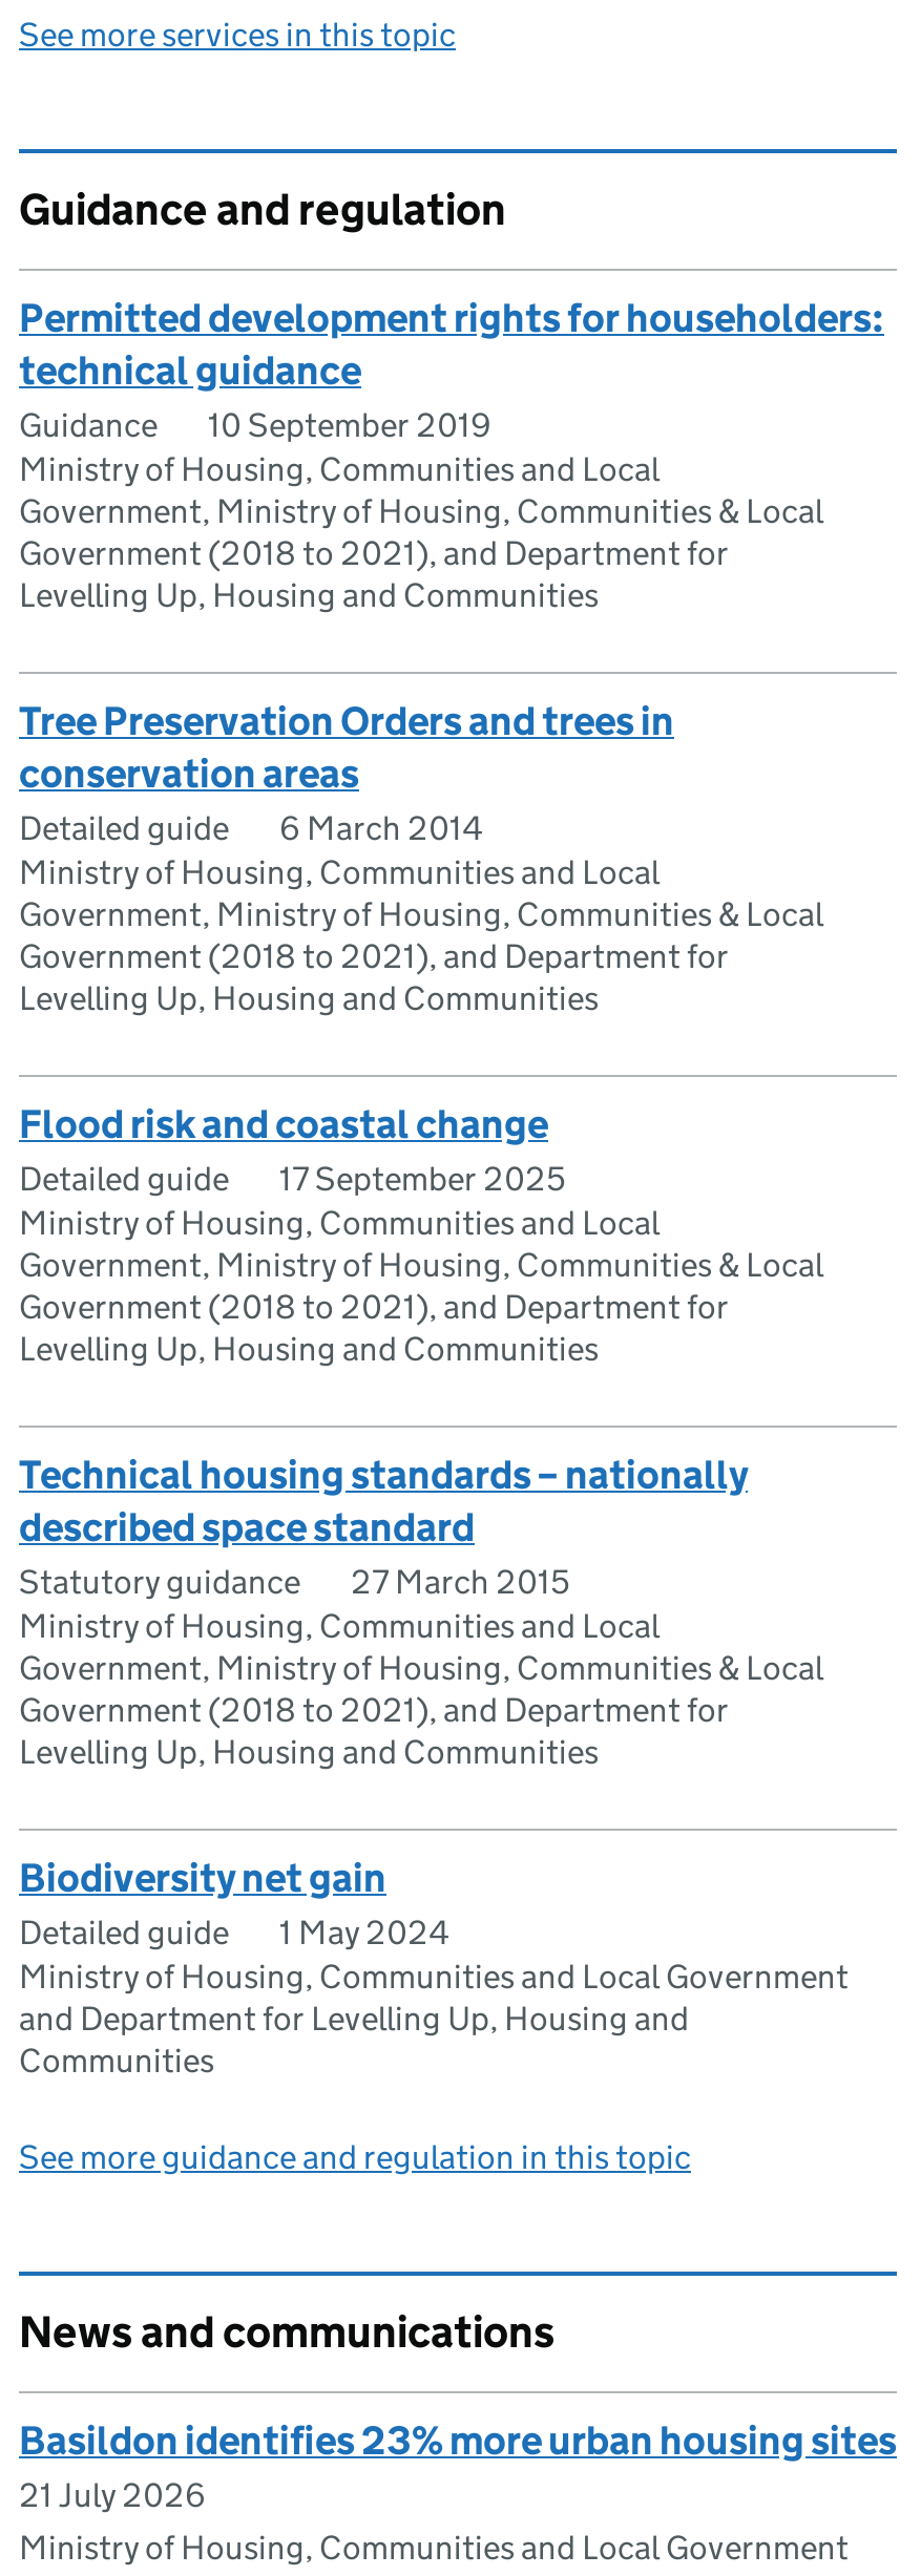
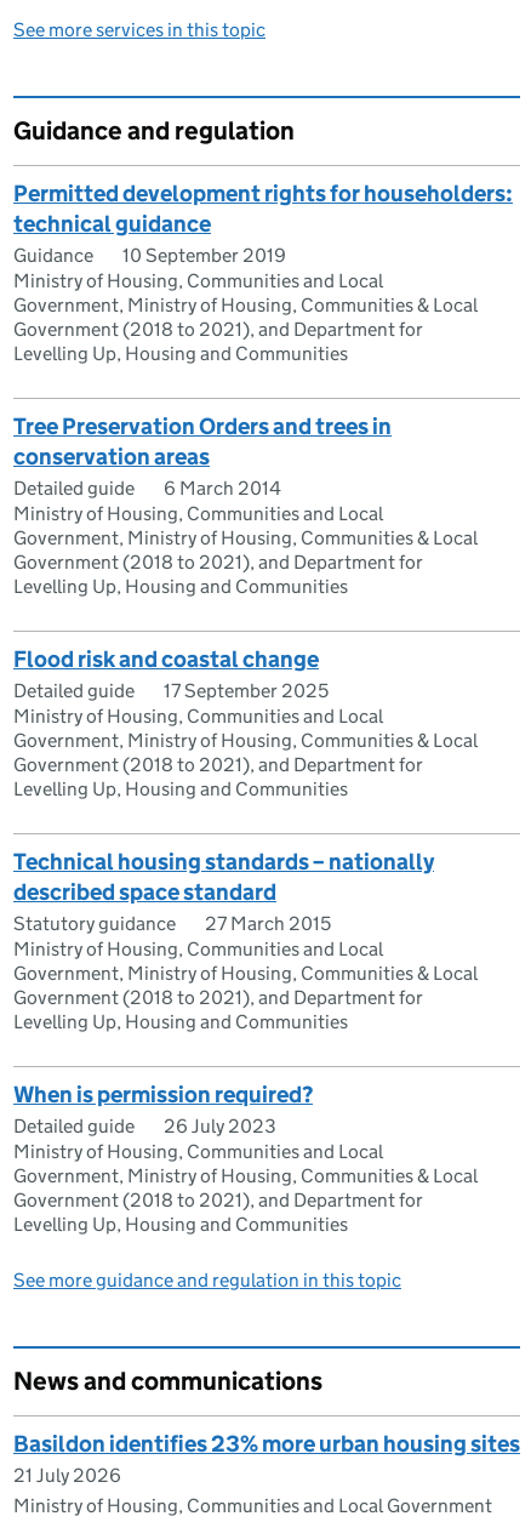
- Biodiversity net gain
+ When is permission required?

- 1 May 2024
- Ministry of Housing, Communities and Local Government
- and Department for Levelling Up, Housing and
- Communities
+ 26 July 2023
+ Ministry of Housing, Communities and Local
+ Government, Ministry of Housing, Communities & Local
+ Government (2018 to 2021), and Department for
+ Levelling Up, Housing and Communities
